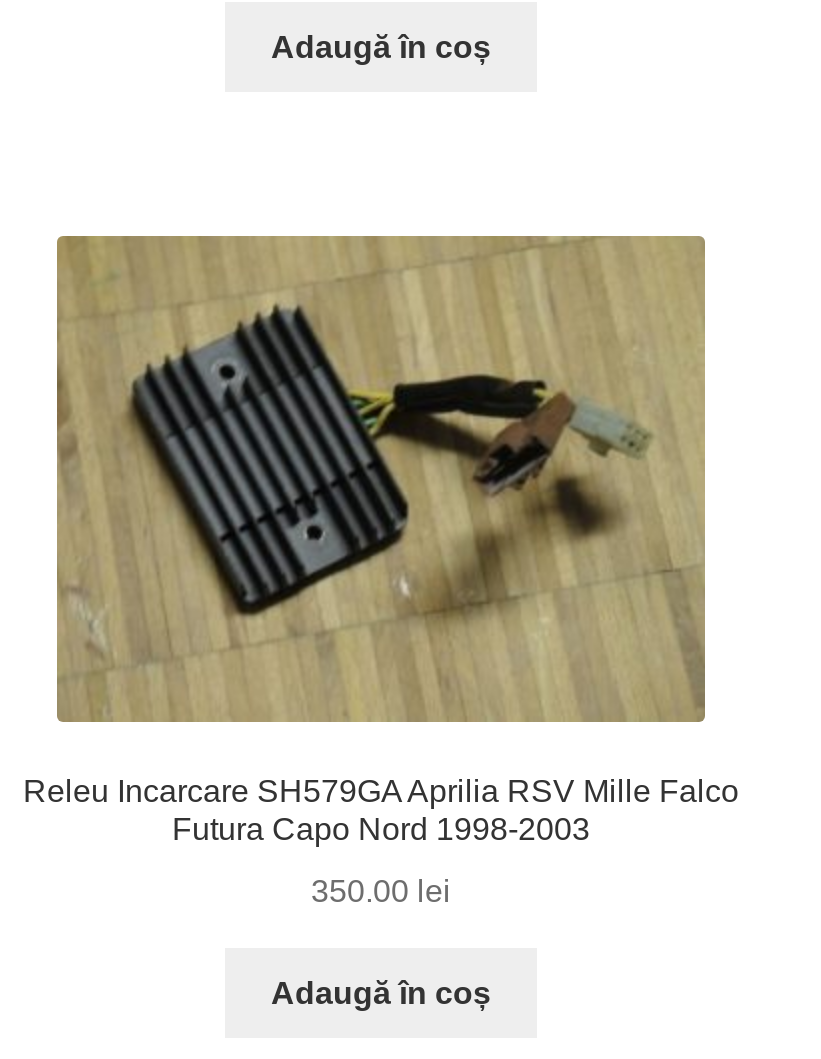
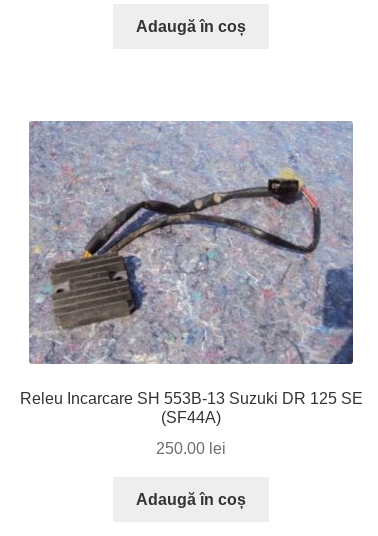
- [image]
- Releu Incarcare SH579GA Aprilia RSV Mille Falco
- Futura Capo Nord 1998-2003
+ [image]
+ Releu Incarcare SH 553B-13 Suzuki DR 125 SE
+ (SF44A)

- 350.00 lei
+ 250.00 lei
